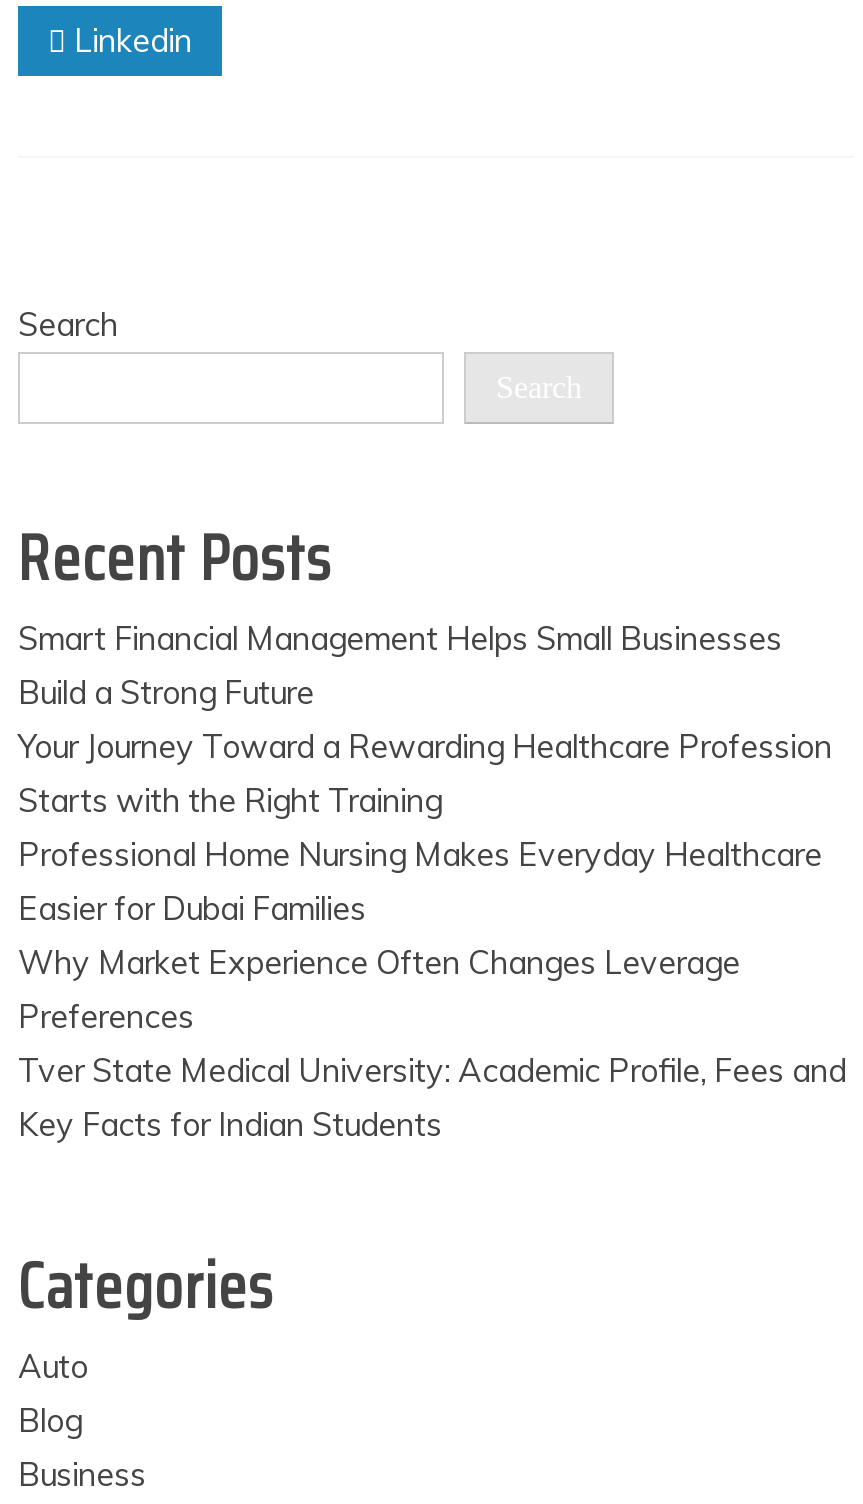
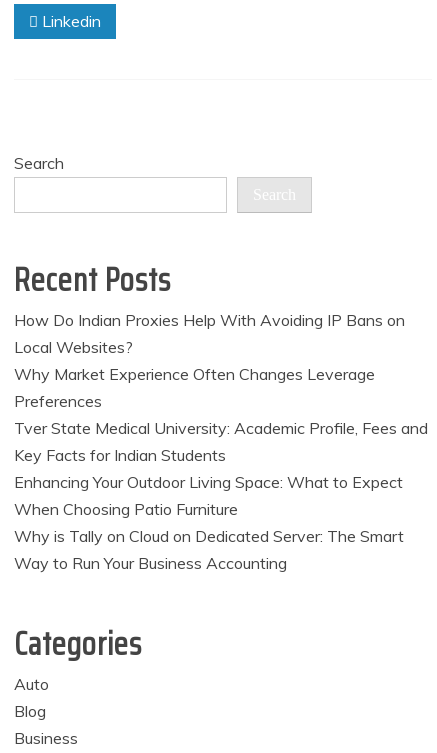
- Smart Financial Management Helps Small Businesses
- Build a Strong Future
- Your Journey Toward a Rewarding Healthcare Profession
- Starts with the Right Training
- Professional Home Nursing Makes Everyday Healthcare
- Easier for Dubai Families
+ How Do Indian Proxies Help With Avoiding IP Bans on
+ Local Websites?

moved up: Why Market Experience Often Changes Leverage | Preferences | Tver State Medical University: Academic Profile, Fees and | Key Facts for Indian Students

+ Enhancing Your Outdoor Living Space: What to Expect
+ When Choosing Patio Furniture
+ Why is Tally on Cloud on Dedicated Server: The Smart
+ Way to Run Your Business Accounting
